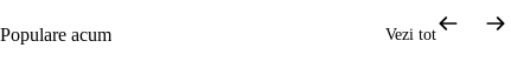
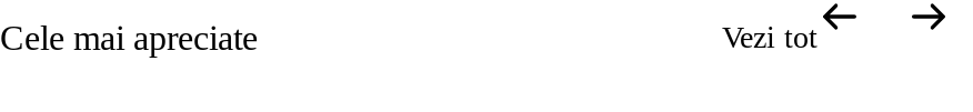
- Populare acum
+ Cele mai apreciate
